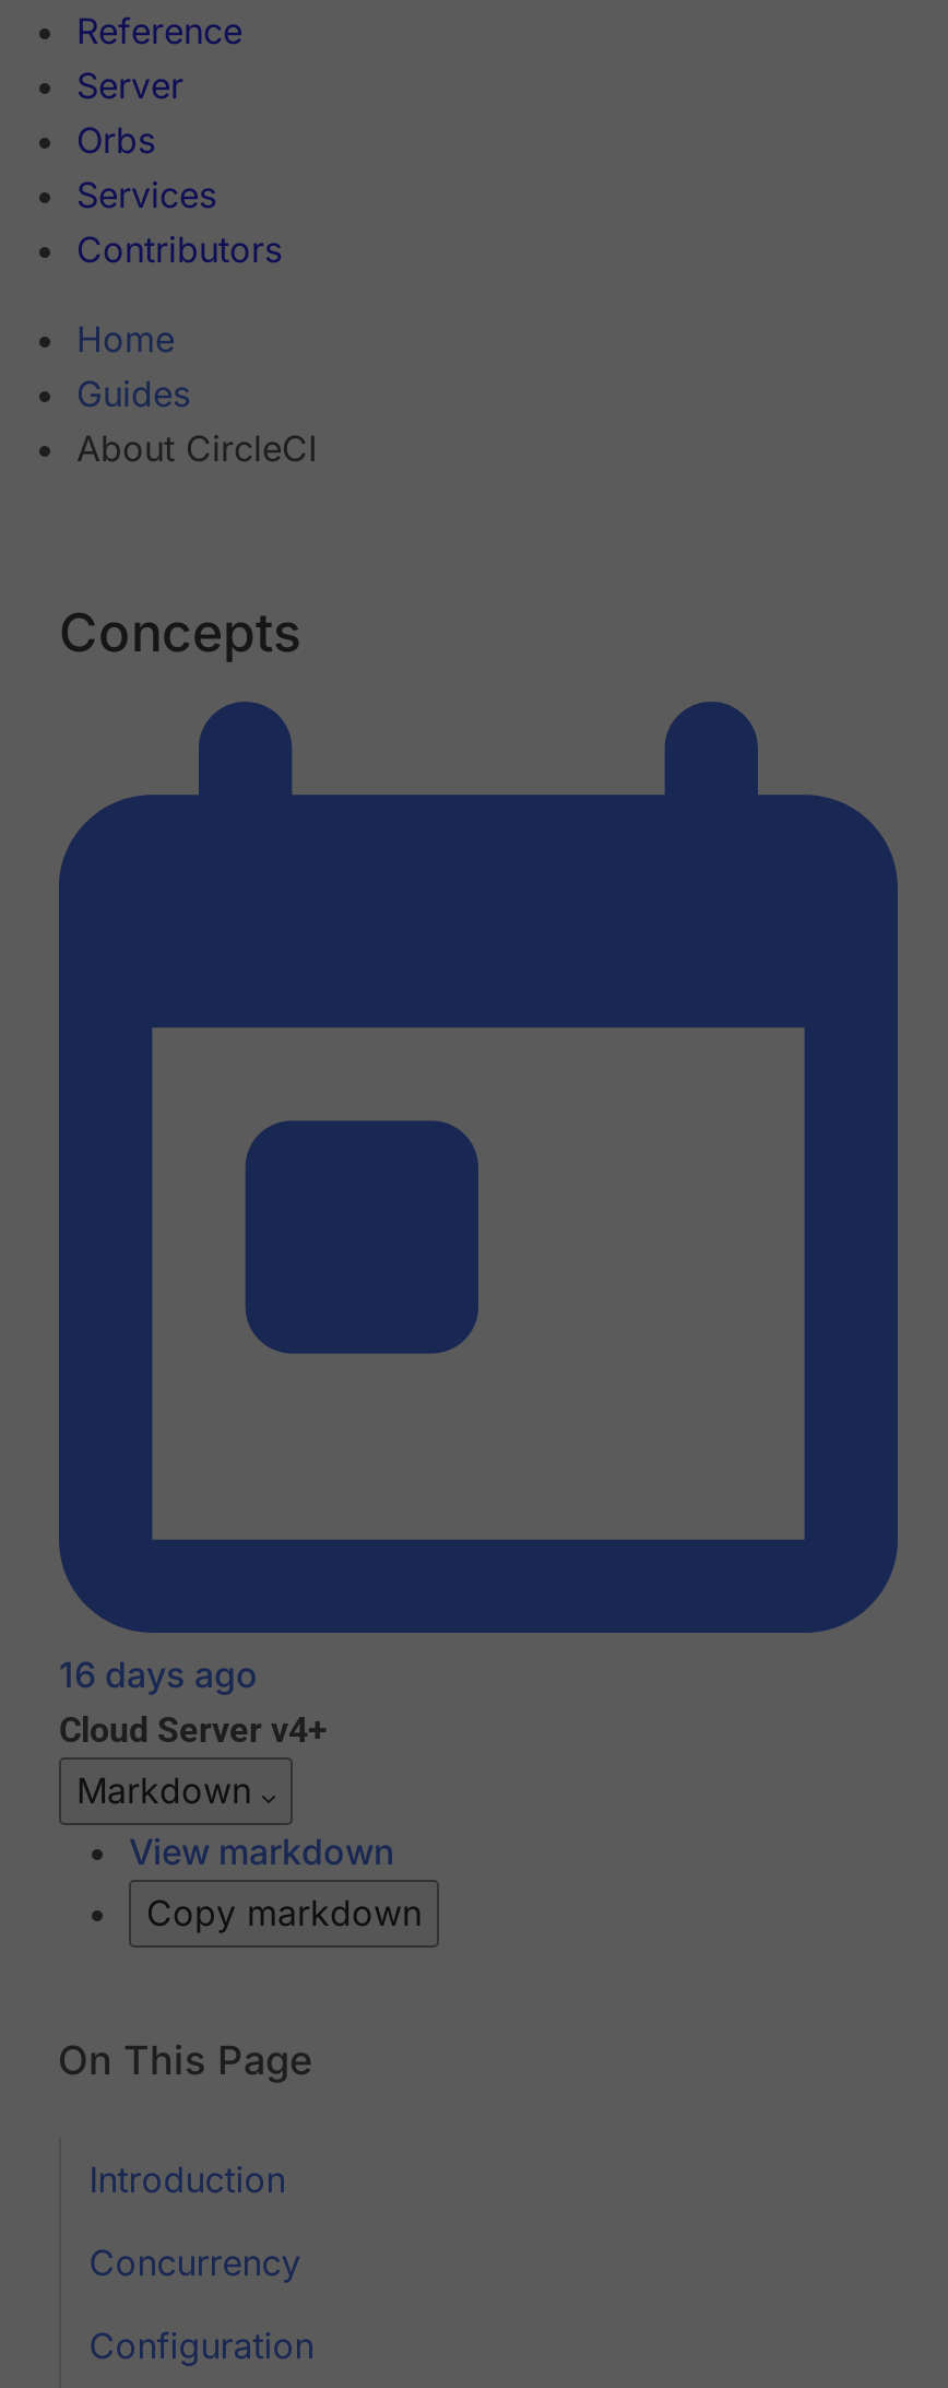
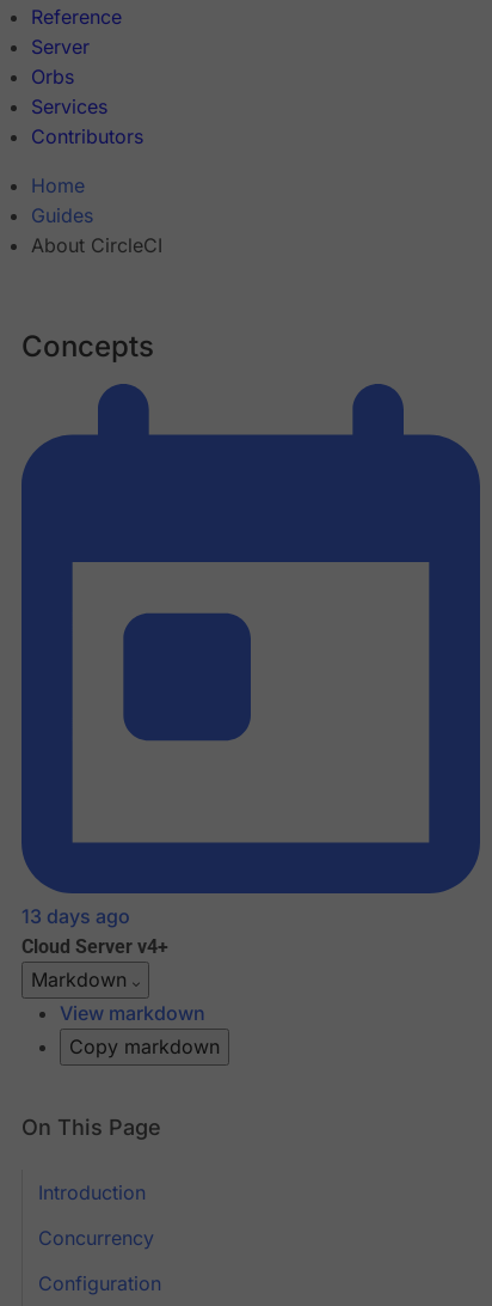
- 16 days ago
+ 13 days ago
